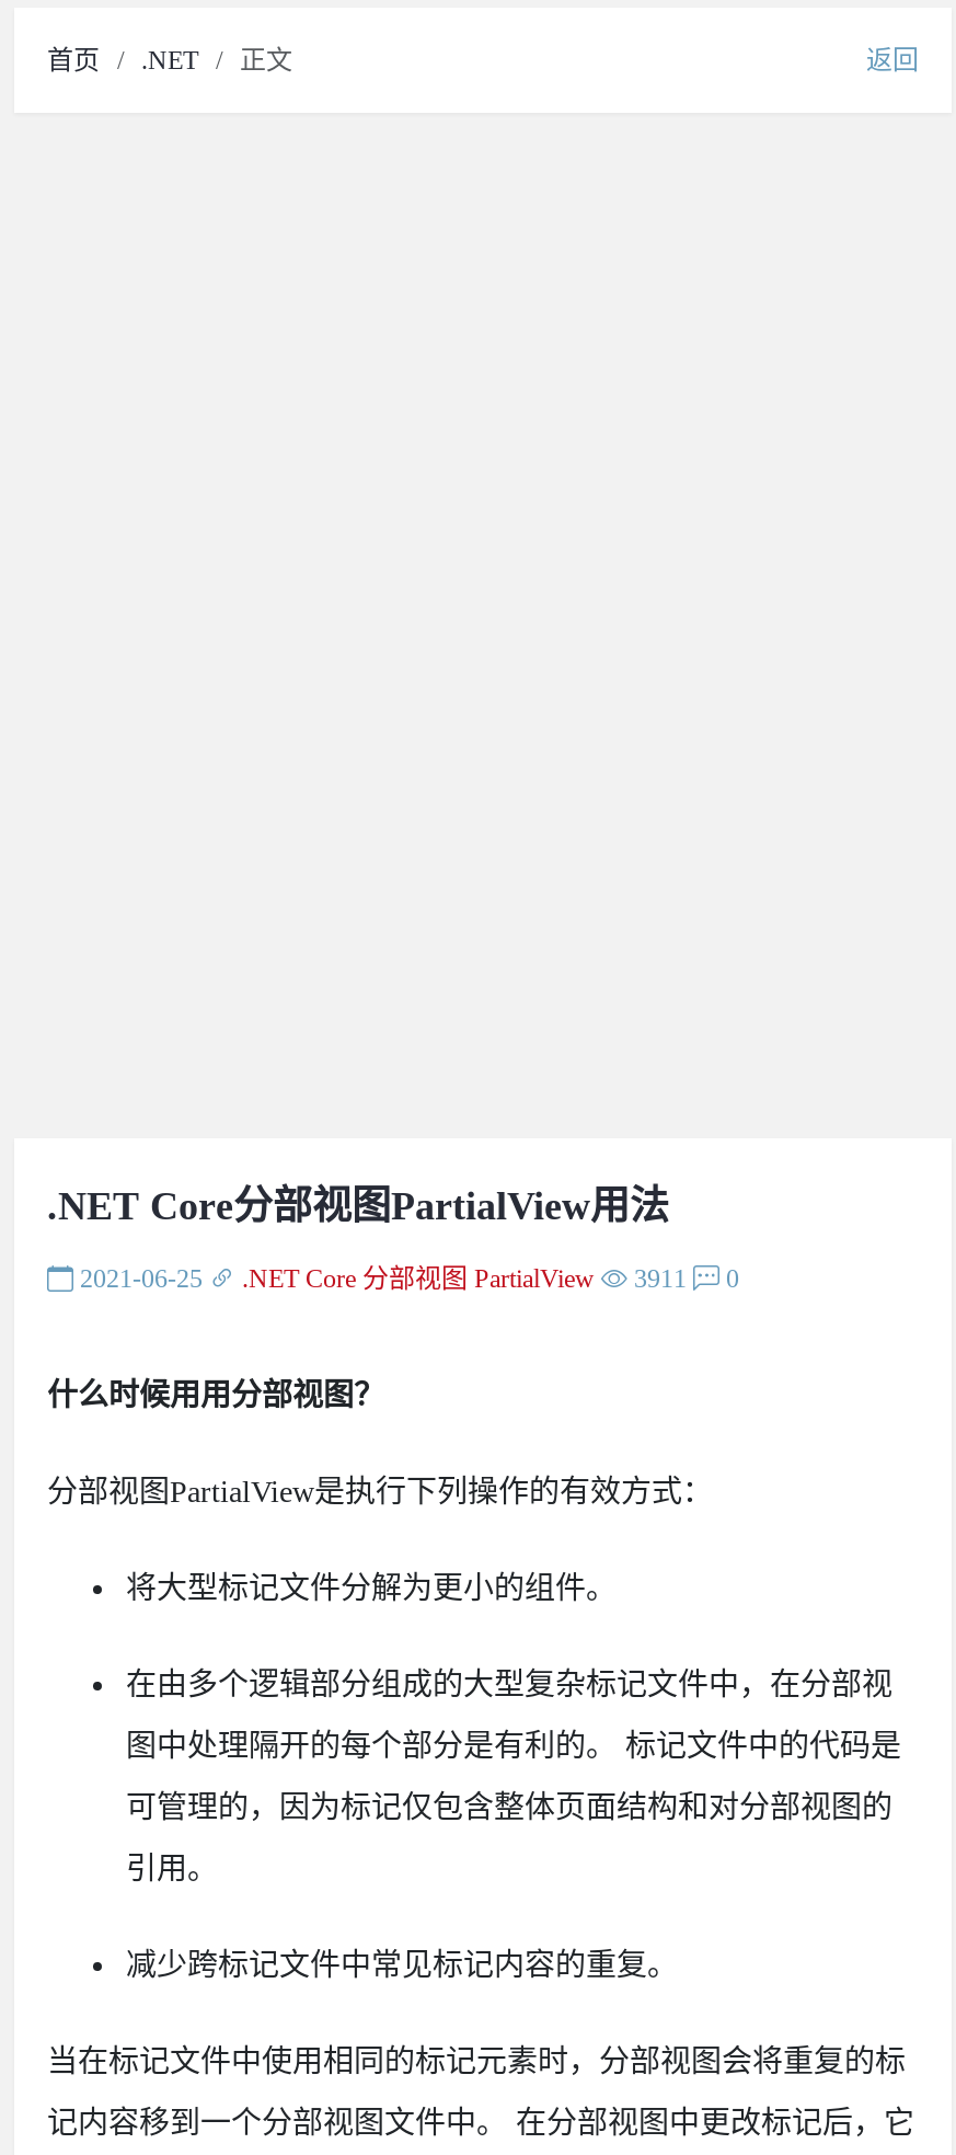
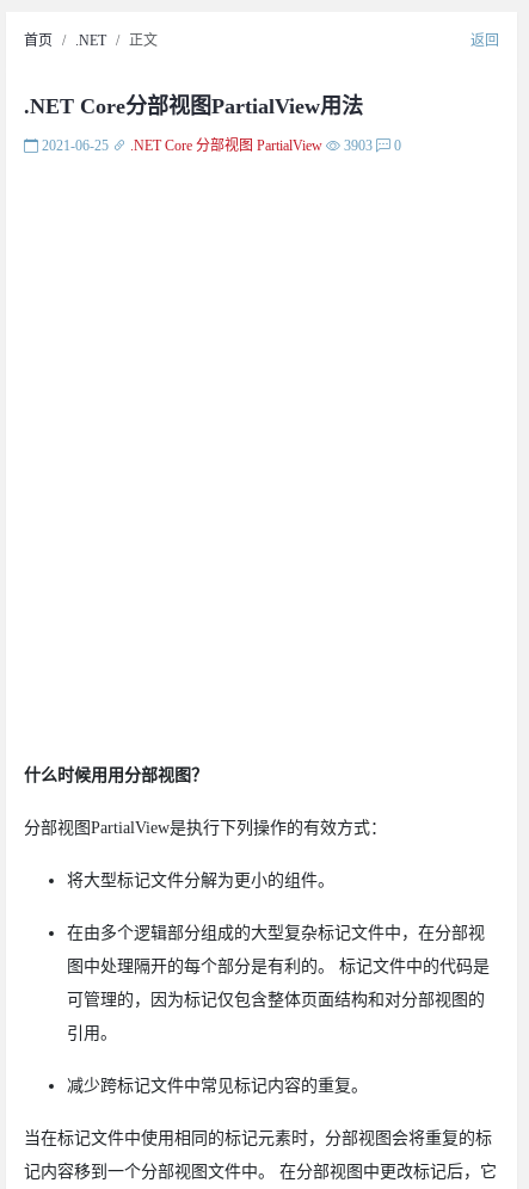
moved up: .NET Core分部视图PartialView用法 | 2021-06-25 | .NET Core 分部视图 PartialView

- 3911
+ 3903
